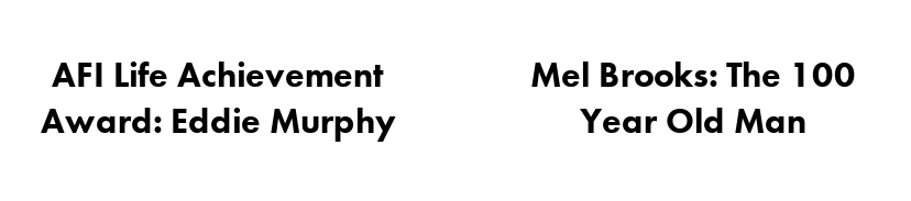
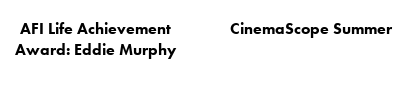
- Mel Brooks: The 100
- Year Old Man
+ CinemaScope Summer
